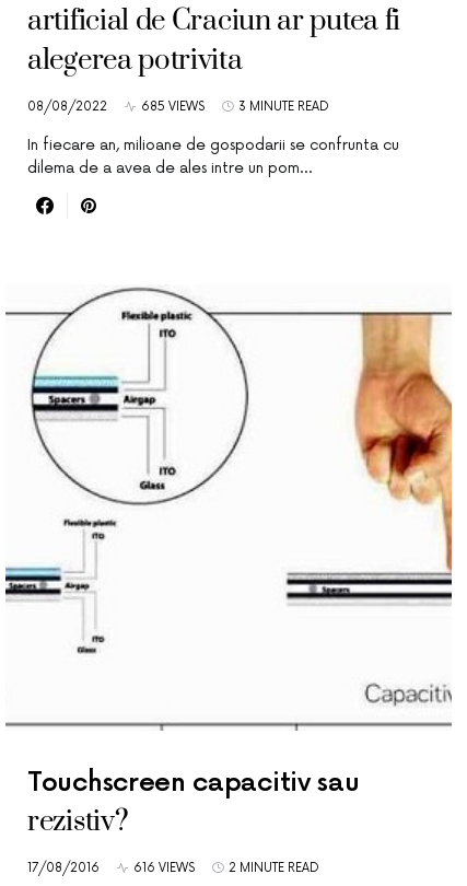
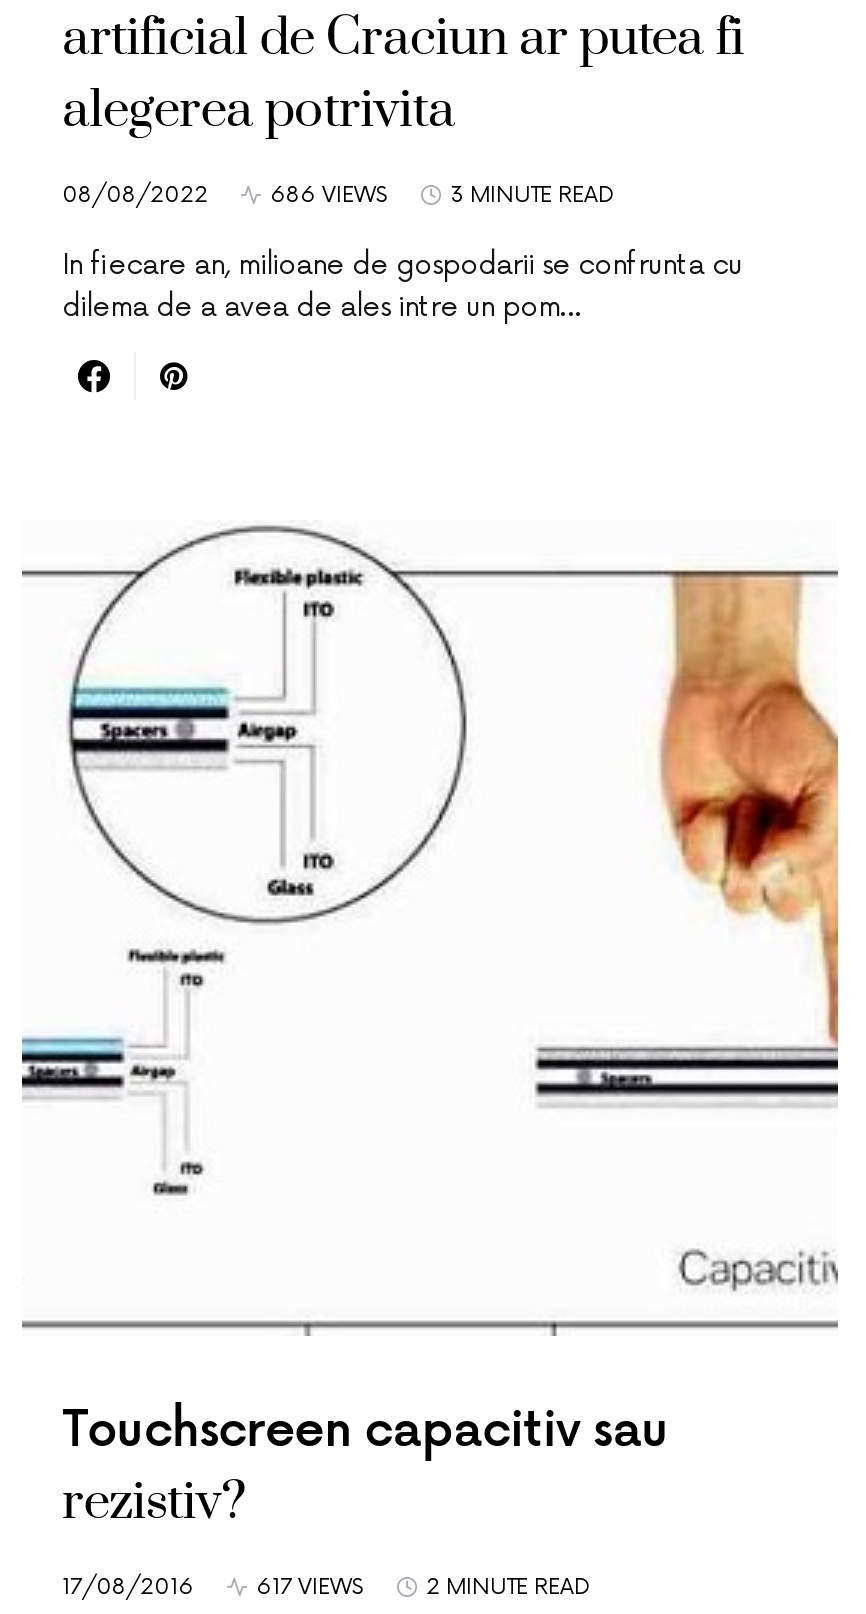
- 685 VIEWS
+ 686 VIEWS

- 616 VIEWS
+ 617 VIEWS
